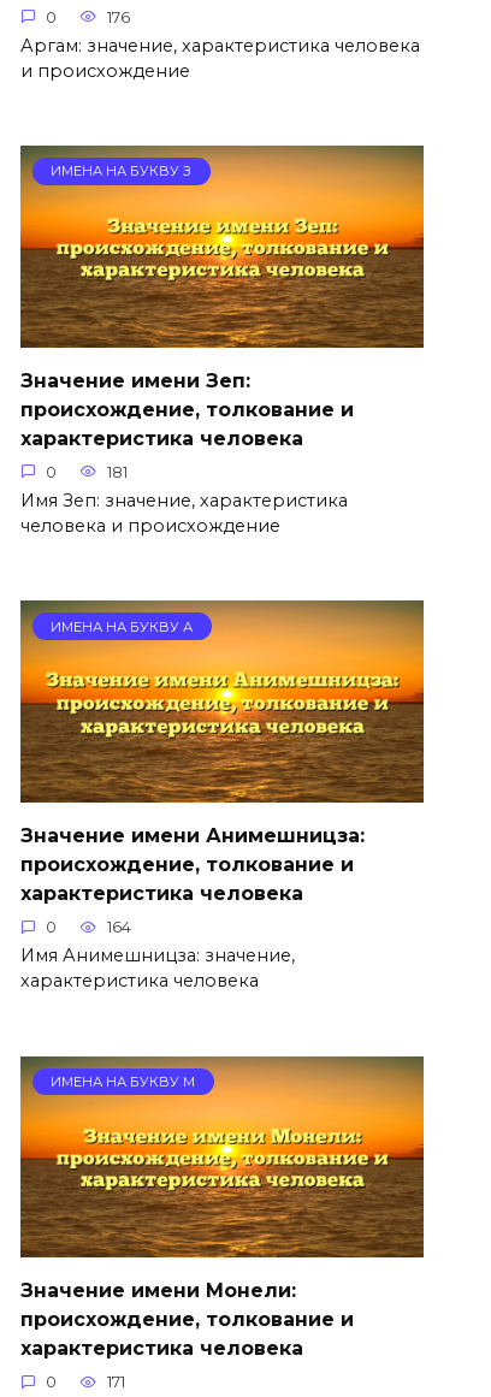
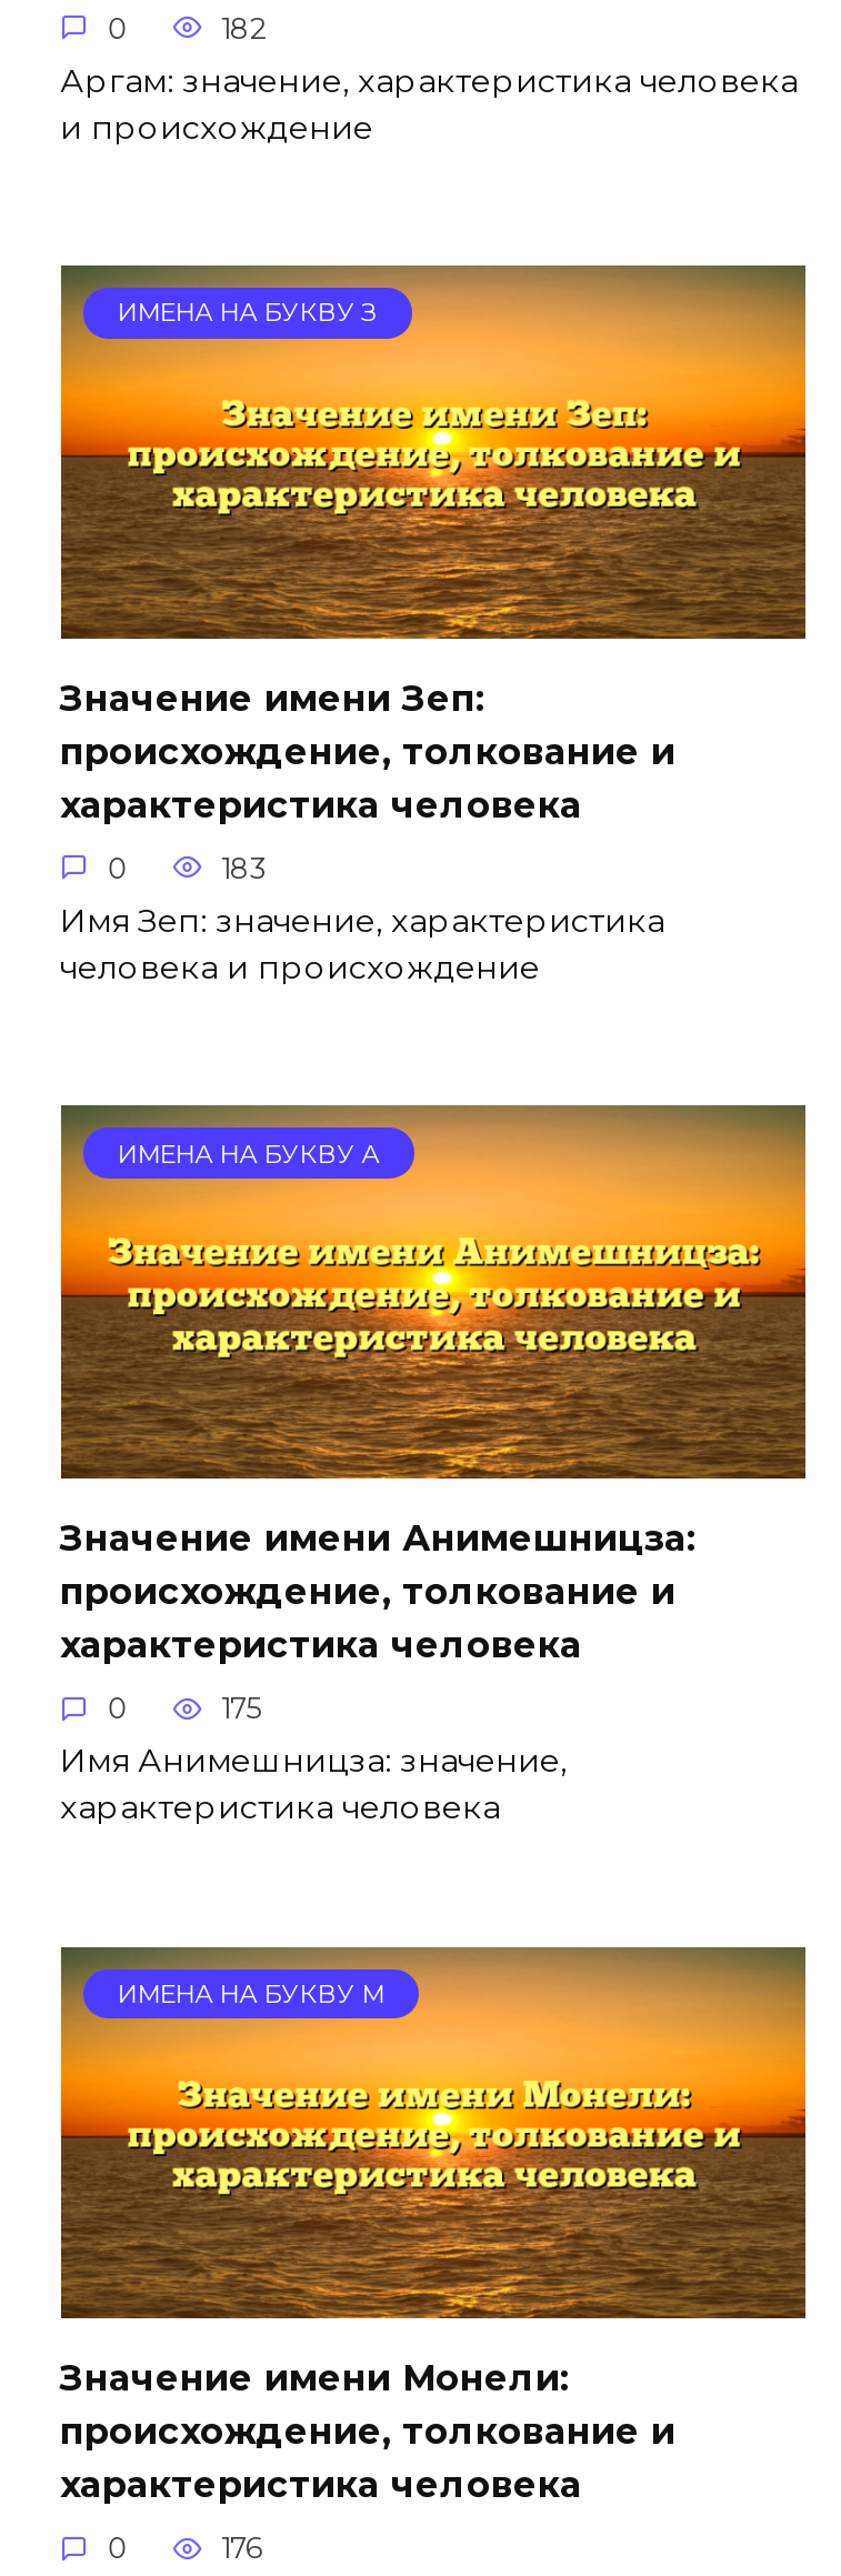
- 176
+ 182

- 181
+ 183

- 164
+ 175

- 171
+ 176
